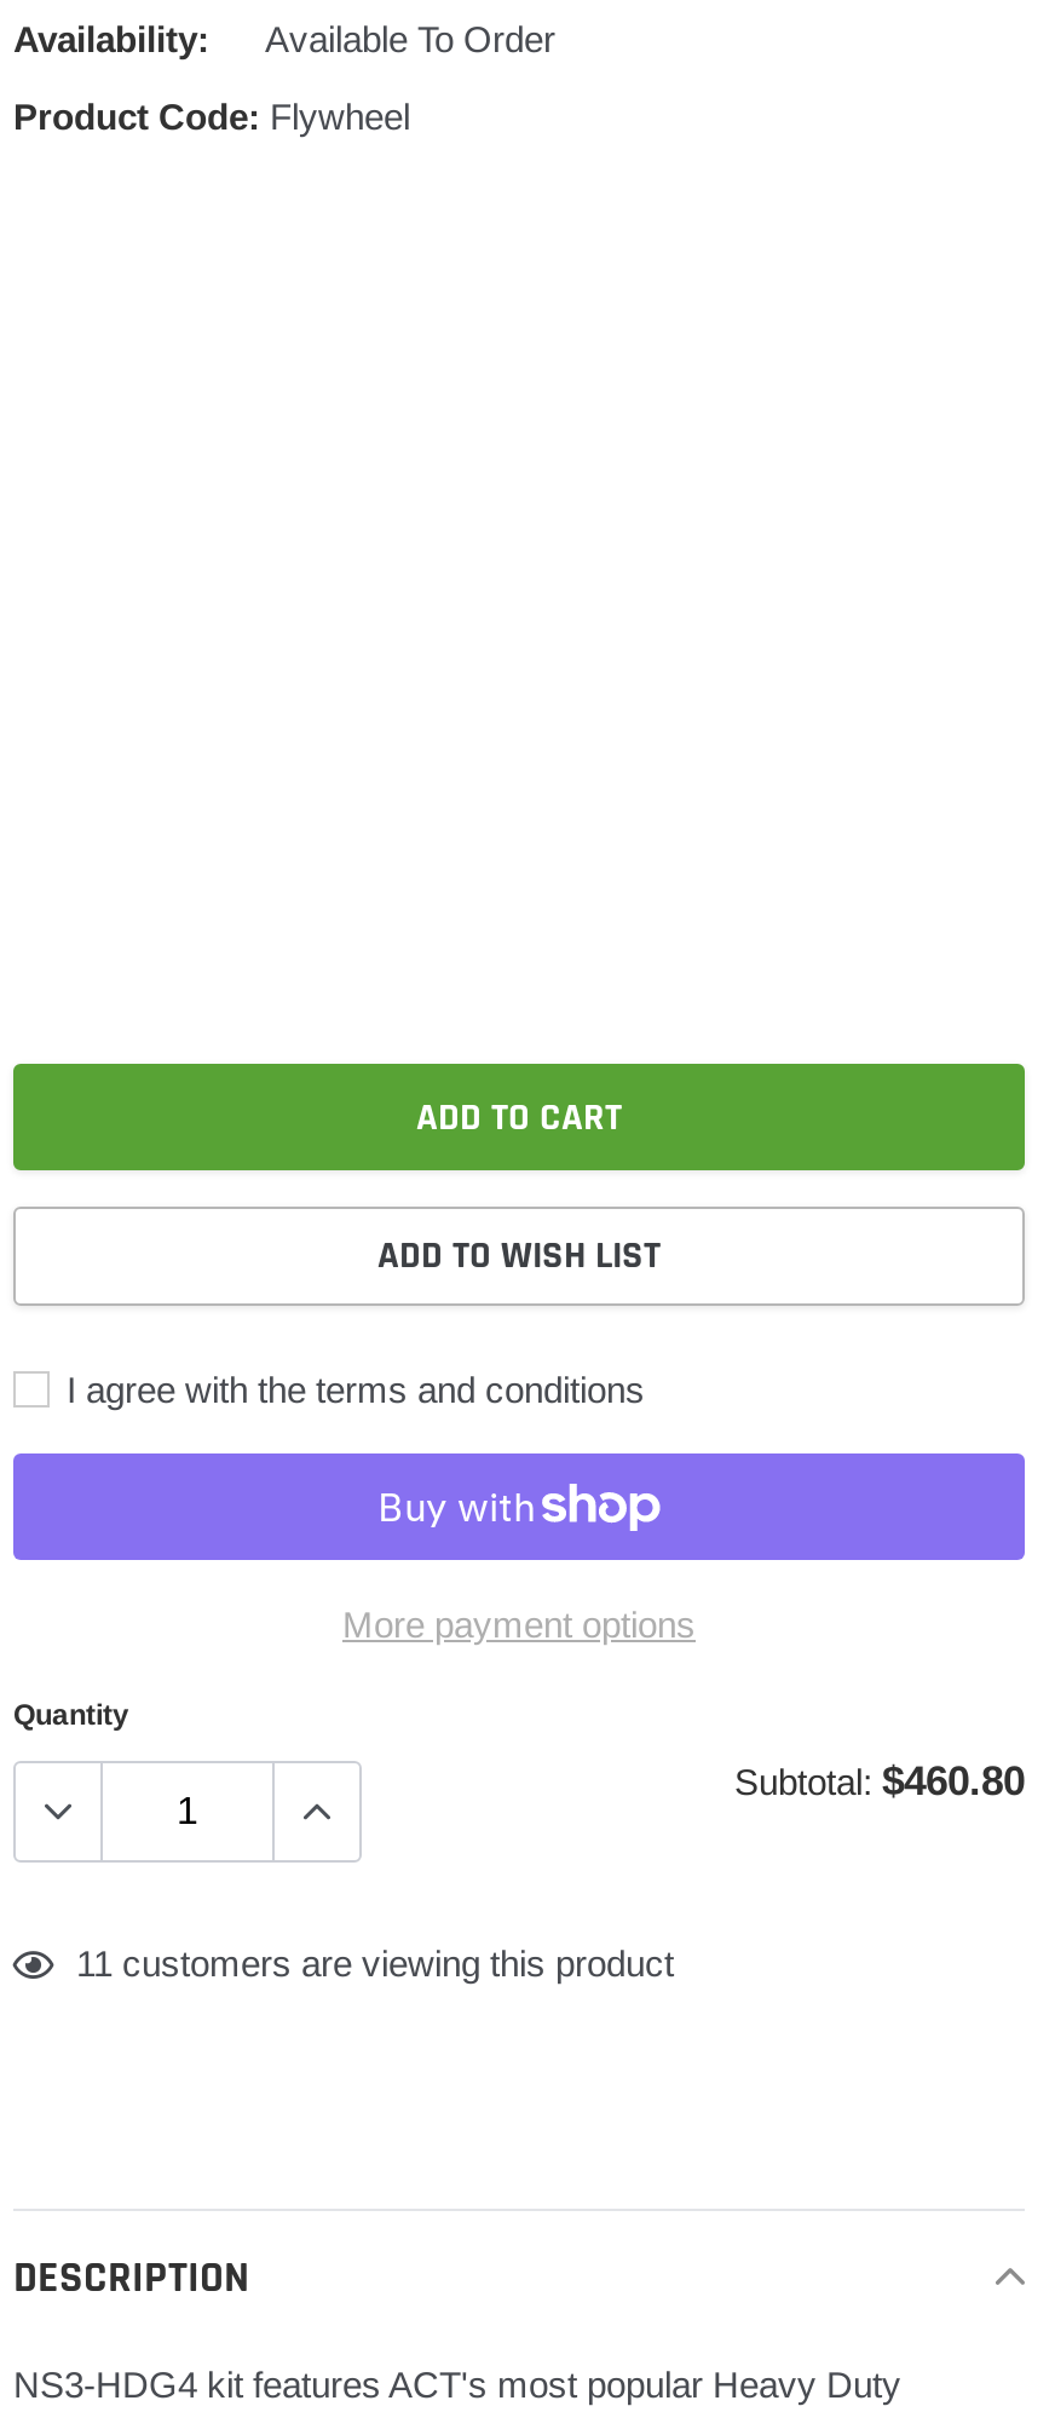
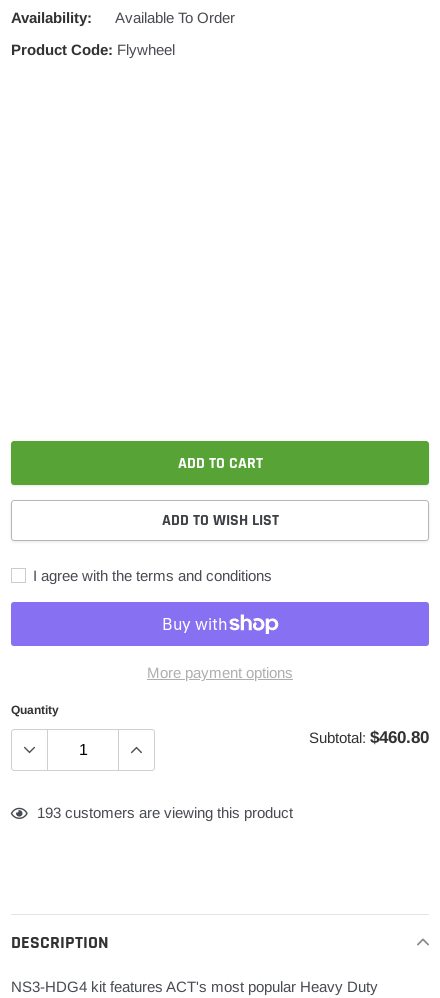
- 11 customers are viewing this product
+ 193 customers are viewing this product
